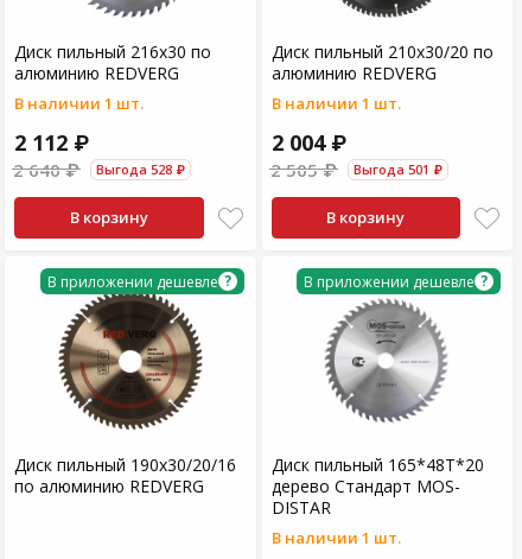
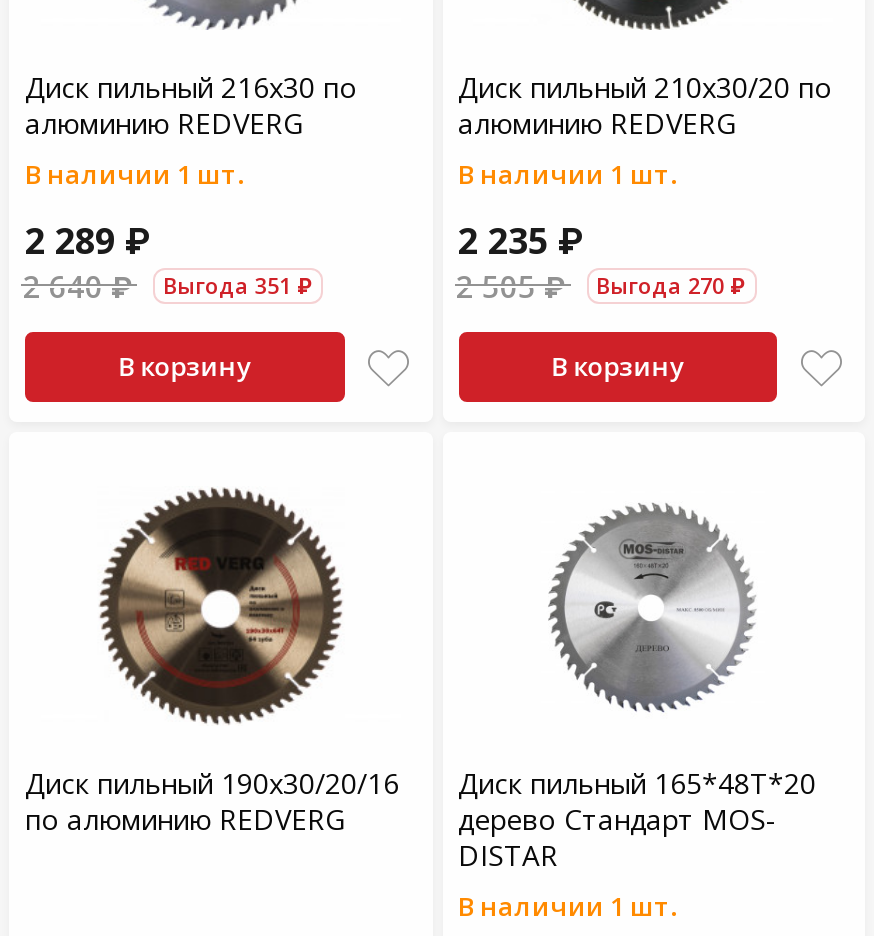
- 2 112 ₽
+ 2 289 ₽

- 2 004 ₽
+ 2 235 ₽

- Выгода 528 ₽
+ Выгода 351 ₽

- 2 505 ₽ Выгода 501 ₽
+ 2 505 ₽ Выгода 270 ₽

- В приложении дешевле ?

- В приложении дешевле ?
